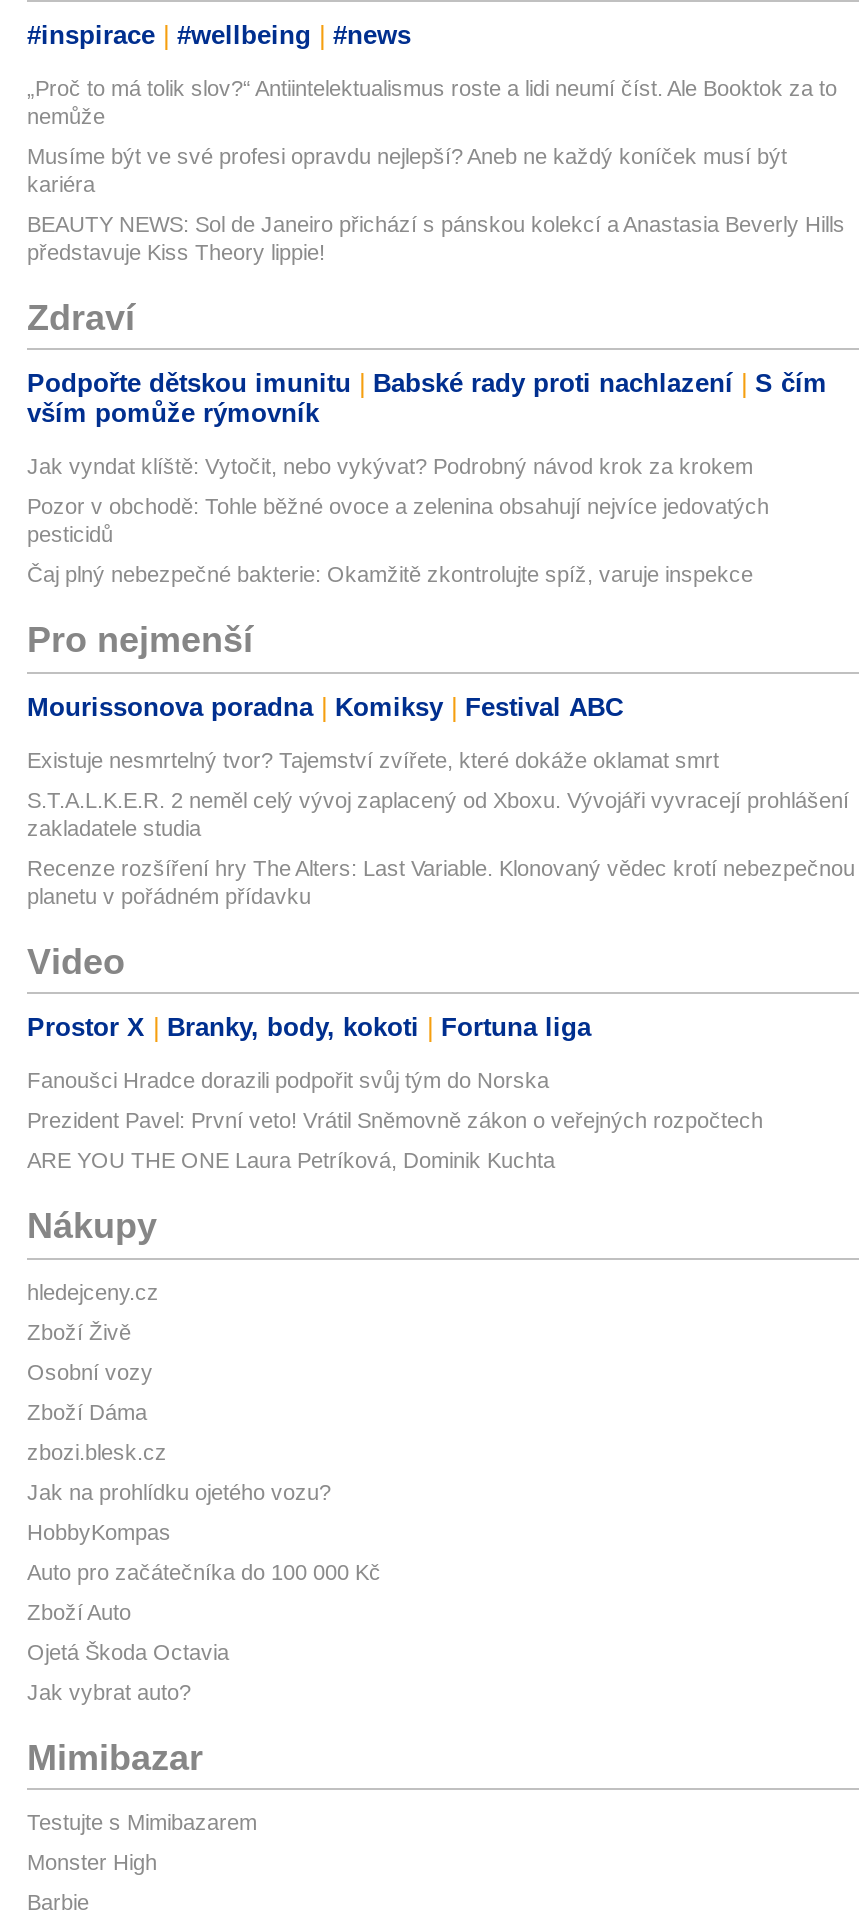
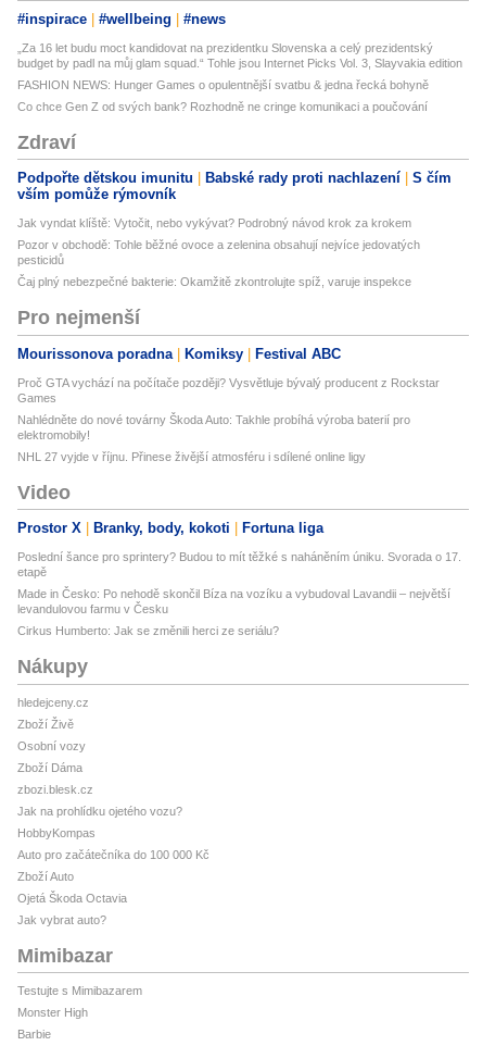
- „Proč to má tolik slov?“ Antiintelektualismus roste a lidi neumí číst. Ale Booktok za to
- nemůže
+ „Za 16 let budu moct kandidovat na prezidentku Slovenska a celý prezidentský
+ budget by padl na můj glam squad.“ Tohle jsou Internet Picks Vol. 3, Slayvakia edition

- Musíme být ve své profesi opravdu nejlepší? Aneb ne každý koníček musí být
- kariéra
+ FASHION NEWS: Hunger Games o opulentnější svatbu & jedna řecká bohyně

- BEAUTY NEWS: Sol de Janeiro přichází s pánskou kolekcí a Anastasia Beverly Hills
- představuje Kiss Theory lippie!
+ Co chce Gen Z od svých bank? Rozhodně ne cringe komunikaci a poučování

moved up: Zdraví | Podpořte dětskou imunitu | Babské rady proti nachlazení | ... | Komiksy | Festival ABC

- Existuje nesmrtelný tvor? Tajemství zvířete, které dokáže oklamat smrt
+ Proč GTA vychází na počítače později? Vysvětluje bývalý producent z Rockstar
+ Games

- S.T.A.L.K.E.R. 2 neměl celý vývoj zaplacený od Xboxu. Vývojáři vyvracejí prohlášení
- zakladatele studia
+ Nahlédněte do nové továrny Škoda Auto: Takhle probíhá výroba baterií pro
+ elektromobily!

- Recenze rozšíření hry The Alters: Last Variable. Klonovaný vědec krotí nebezpečnou
- planetu v pořádném přídavku
+ NHL 27 vyjde v říjnu. Přinese živější atmosféru i sdílené online ligy

moved up: Video | Prostor X | Branky, body, kokoti | Fortuna liga

- Fanoušci Hradce dorazili podpořit svůj tým do Norska
+ Poslední šance pro sprintery? Budou to mít těžké s naháněním úniku. Svorada o 17.
+ etapě

- Prezident Pavel: První veto! Vrátil Sněmovně zákon o veřejných rozpočtech
+ Made in Česko: Po nehodě skončil Bíza na vozíku a vybudoval Lavandii – největší
+ levandulovou farmu v Česku

- ARE YOU THE ONE Laura Petríková, Dominik Kuchta
+ Cirkus Humberto: Jak se změnili herci ze seriálu?
